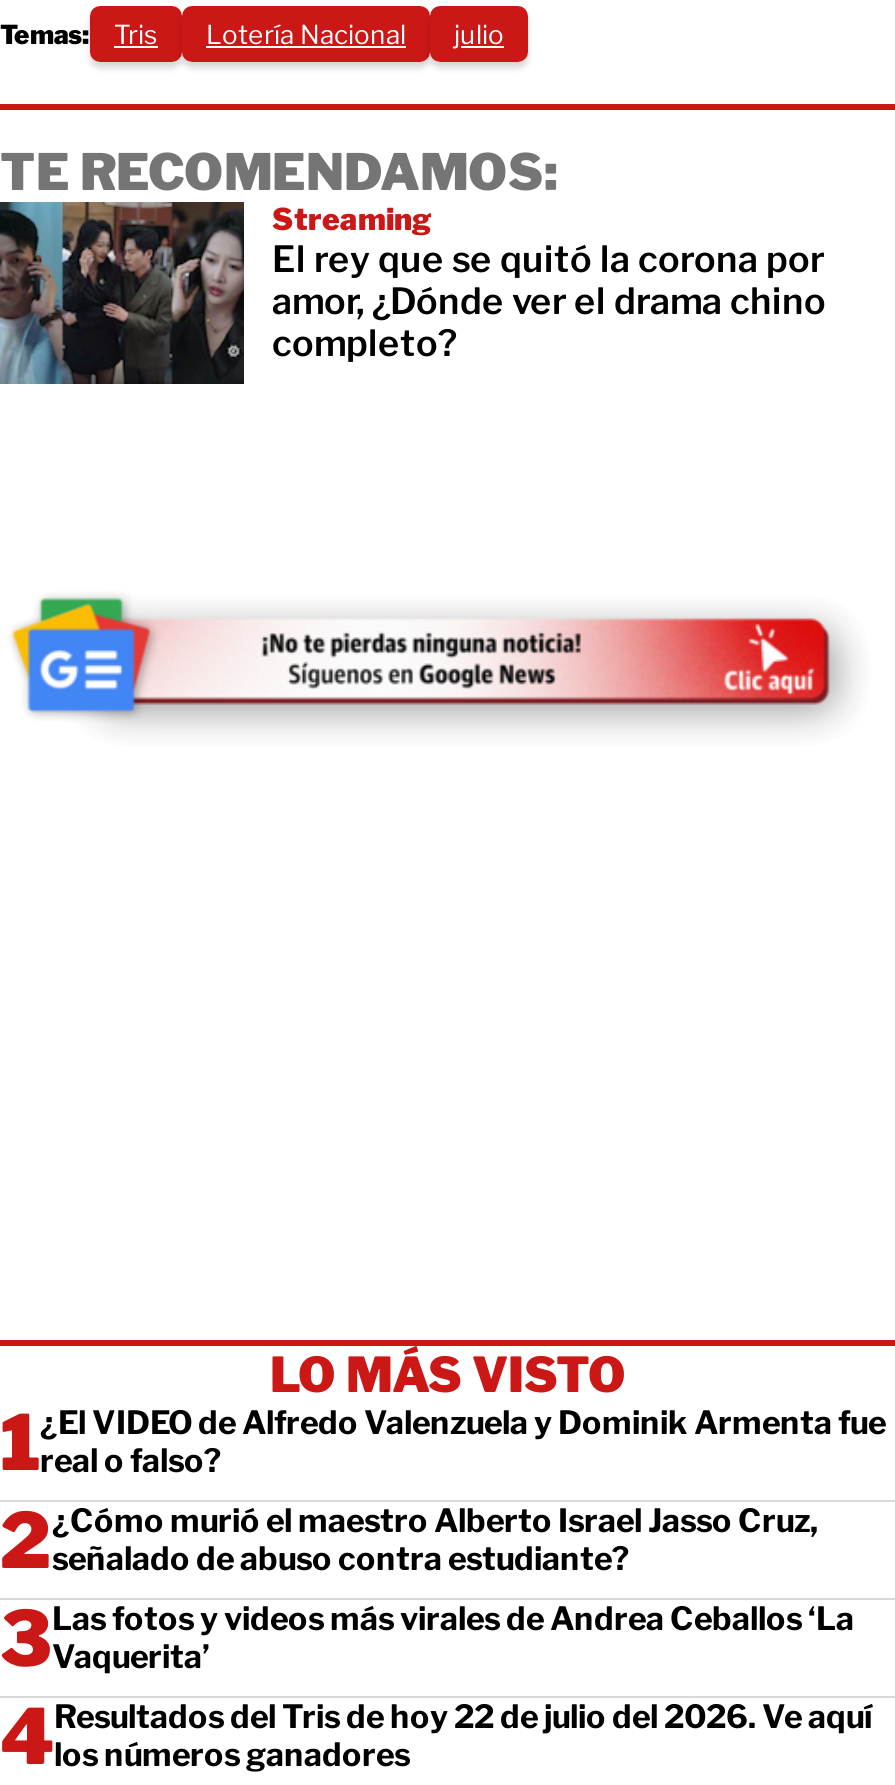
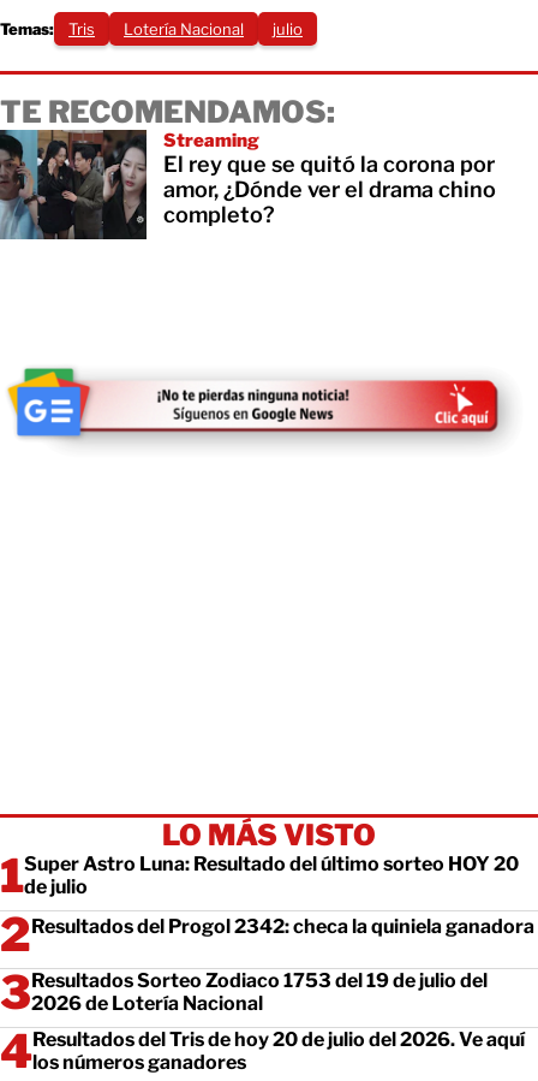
- ¿El VIDEO de Alfredo Valenzuela y Dominik Armenta fue
- real o falso?
+ Super Astro Luna: Resultado del último sorteo HOY 20
+ de julio

- ¿Cómo murió el maestro Alberto Israel Jasso Cruz,
- señalado de abuso contra estudiante?
+ Resultados del Progol 2342: checa la quiniela ganadora

- Las fotos y videos más virales de Andrea Ceballos ‘La
- Vaquerita’
+ Resultados Sorteo Zodiaco 1753 del 19 de julio del
+ 2026 de Lotería Nacional

- Resultados del Tris de hoy 22 de julio del 2026. Ve aquí
+ Resultados del Tris de hoy 20 de julio del 2026. Ve aquí
